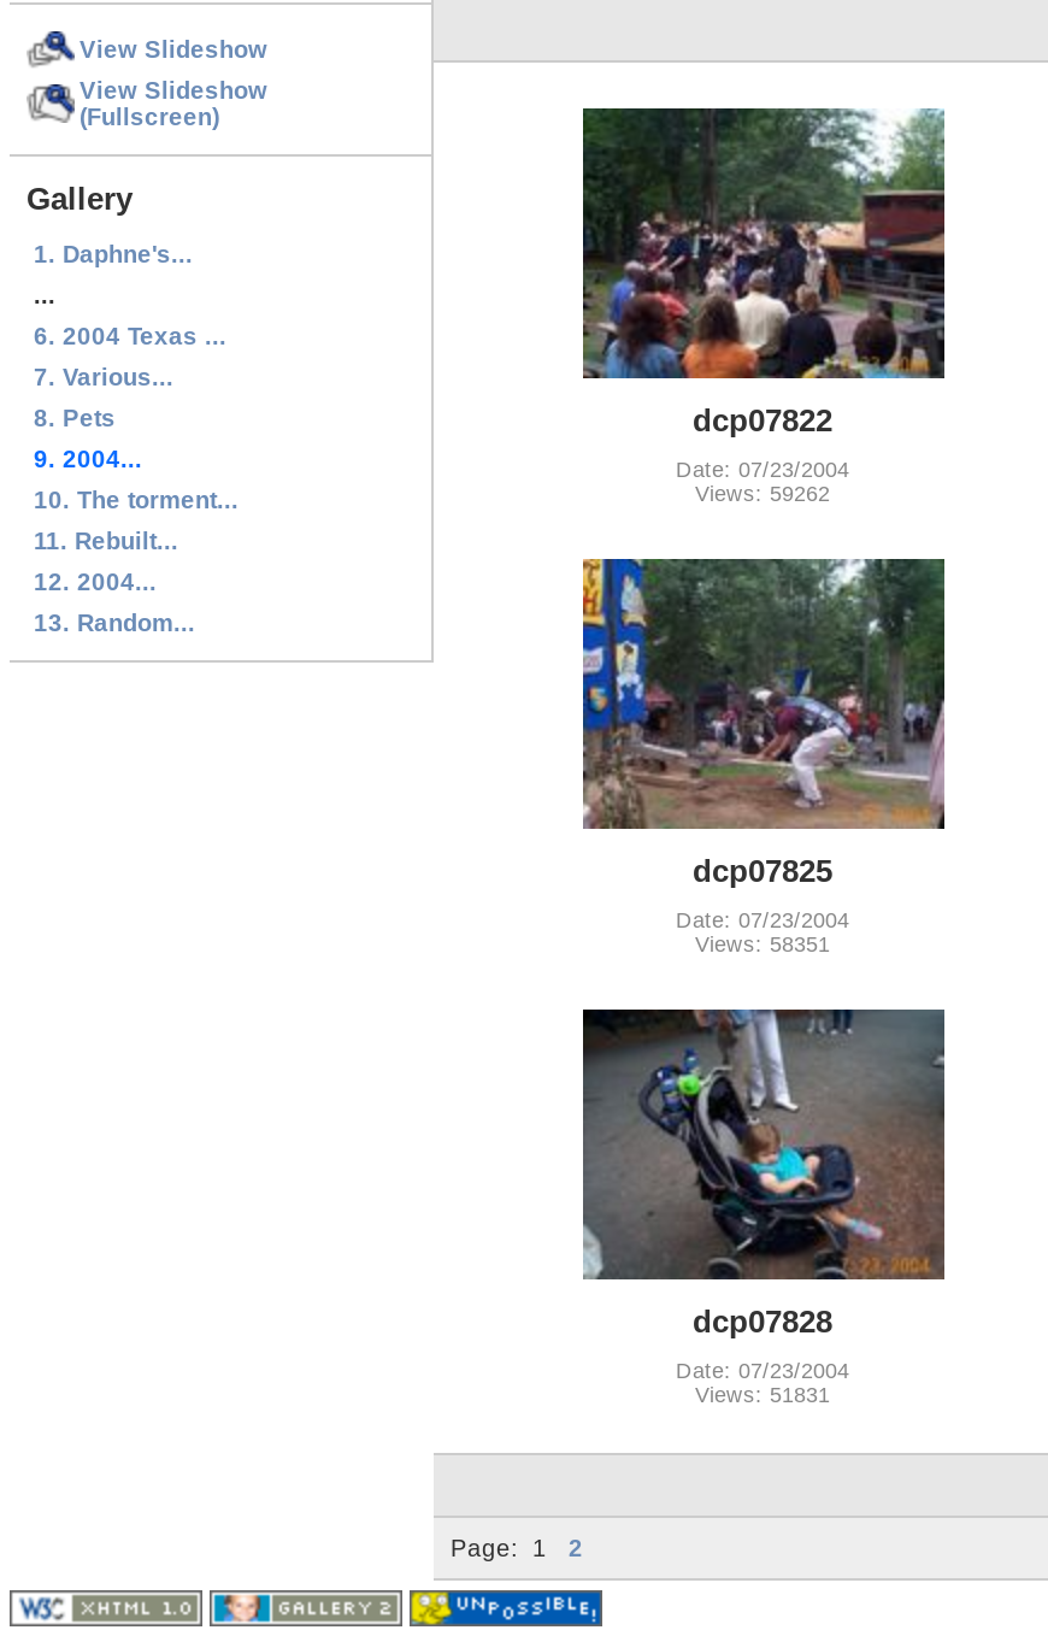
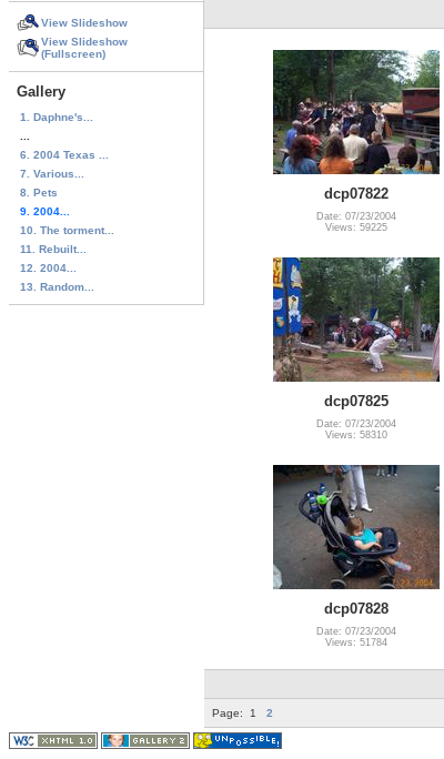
- Views: 59262
+ Views: 59225

- Views: 58351
+ Views: 58310

- Views: 51831
+ Views: 51784
